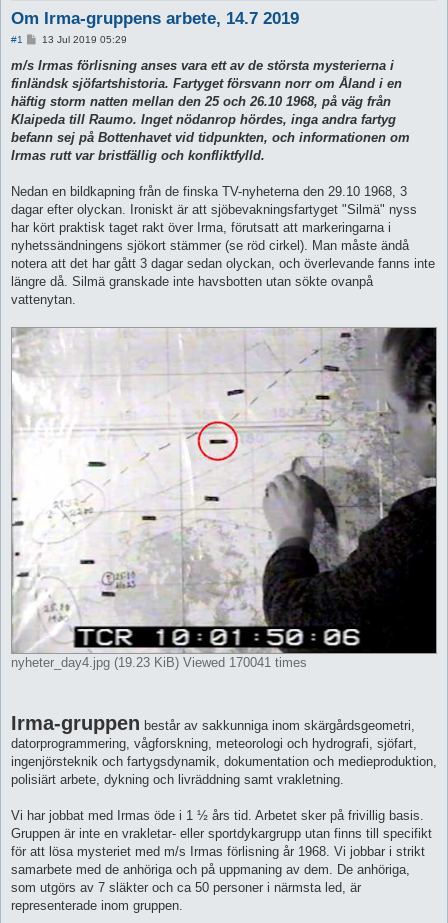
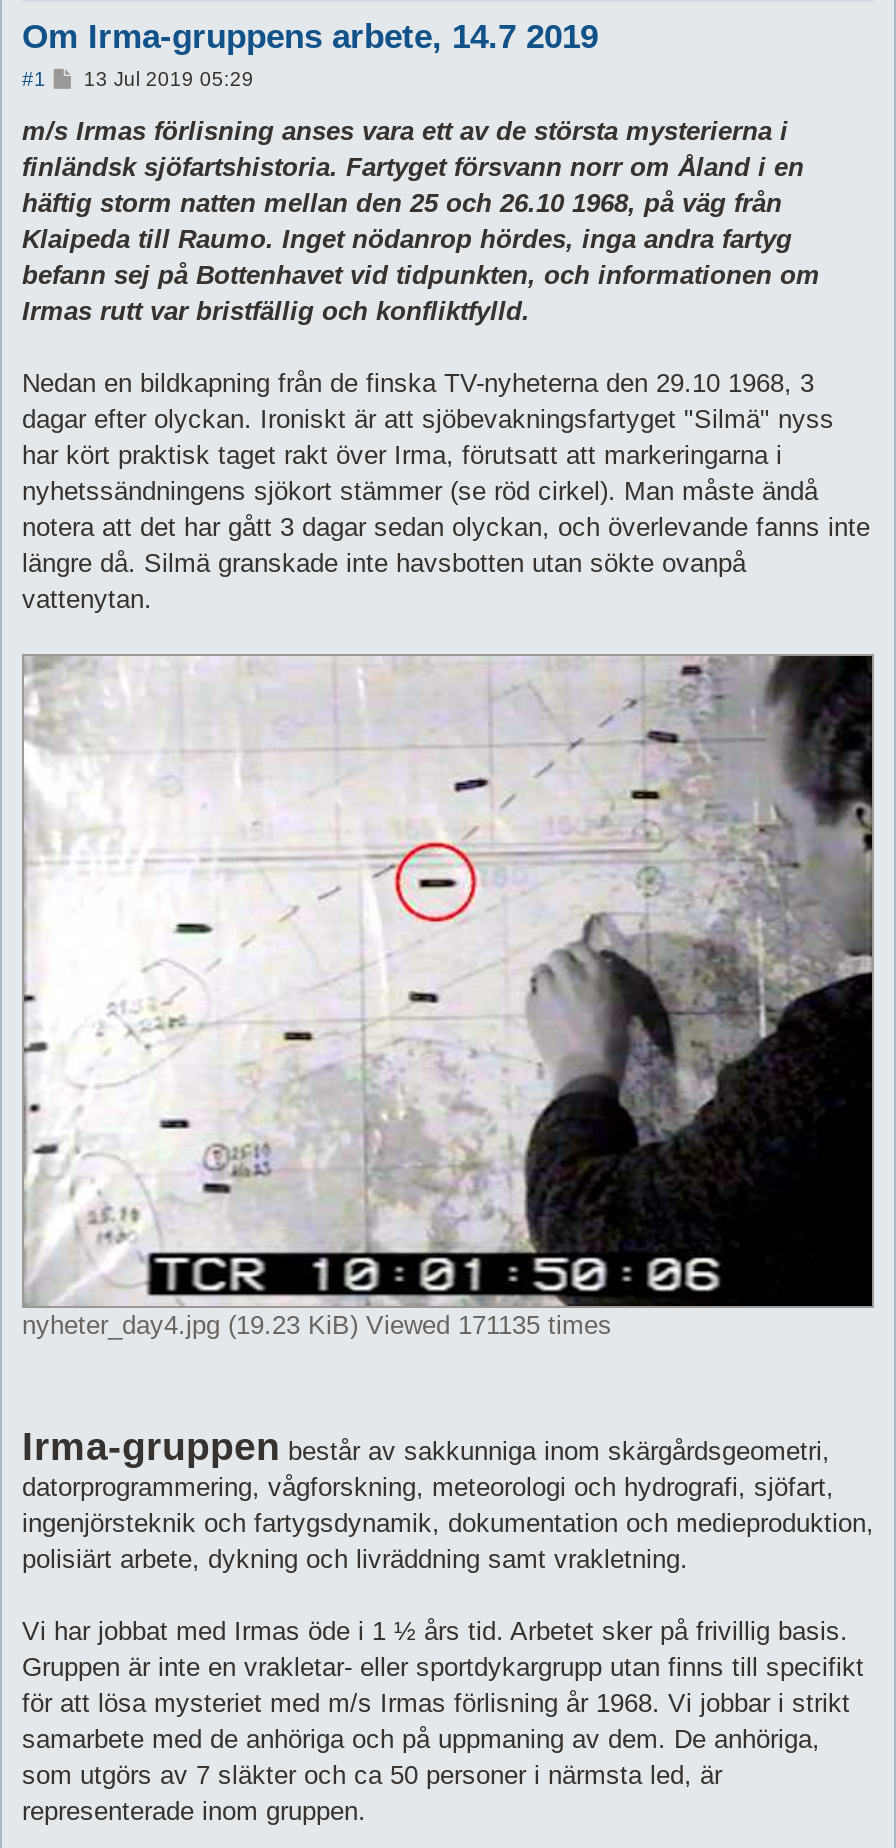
- nyheter_day4.jpg (19.23 KiB) Viewed 170041 times
+ nyheter_day4.jpg (19.23 KiB) Viewed 171135 times
